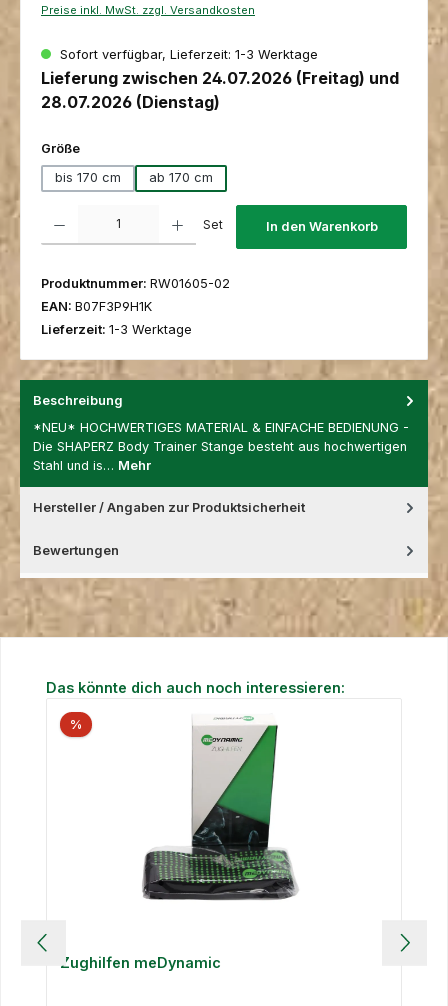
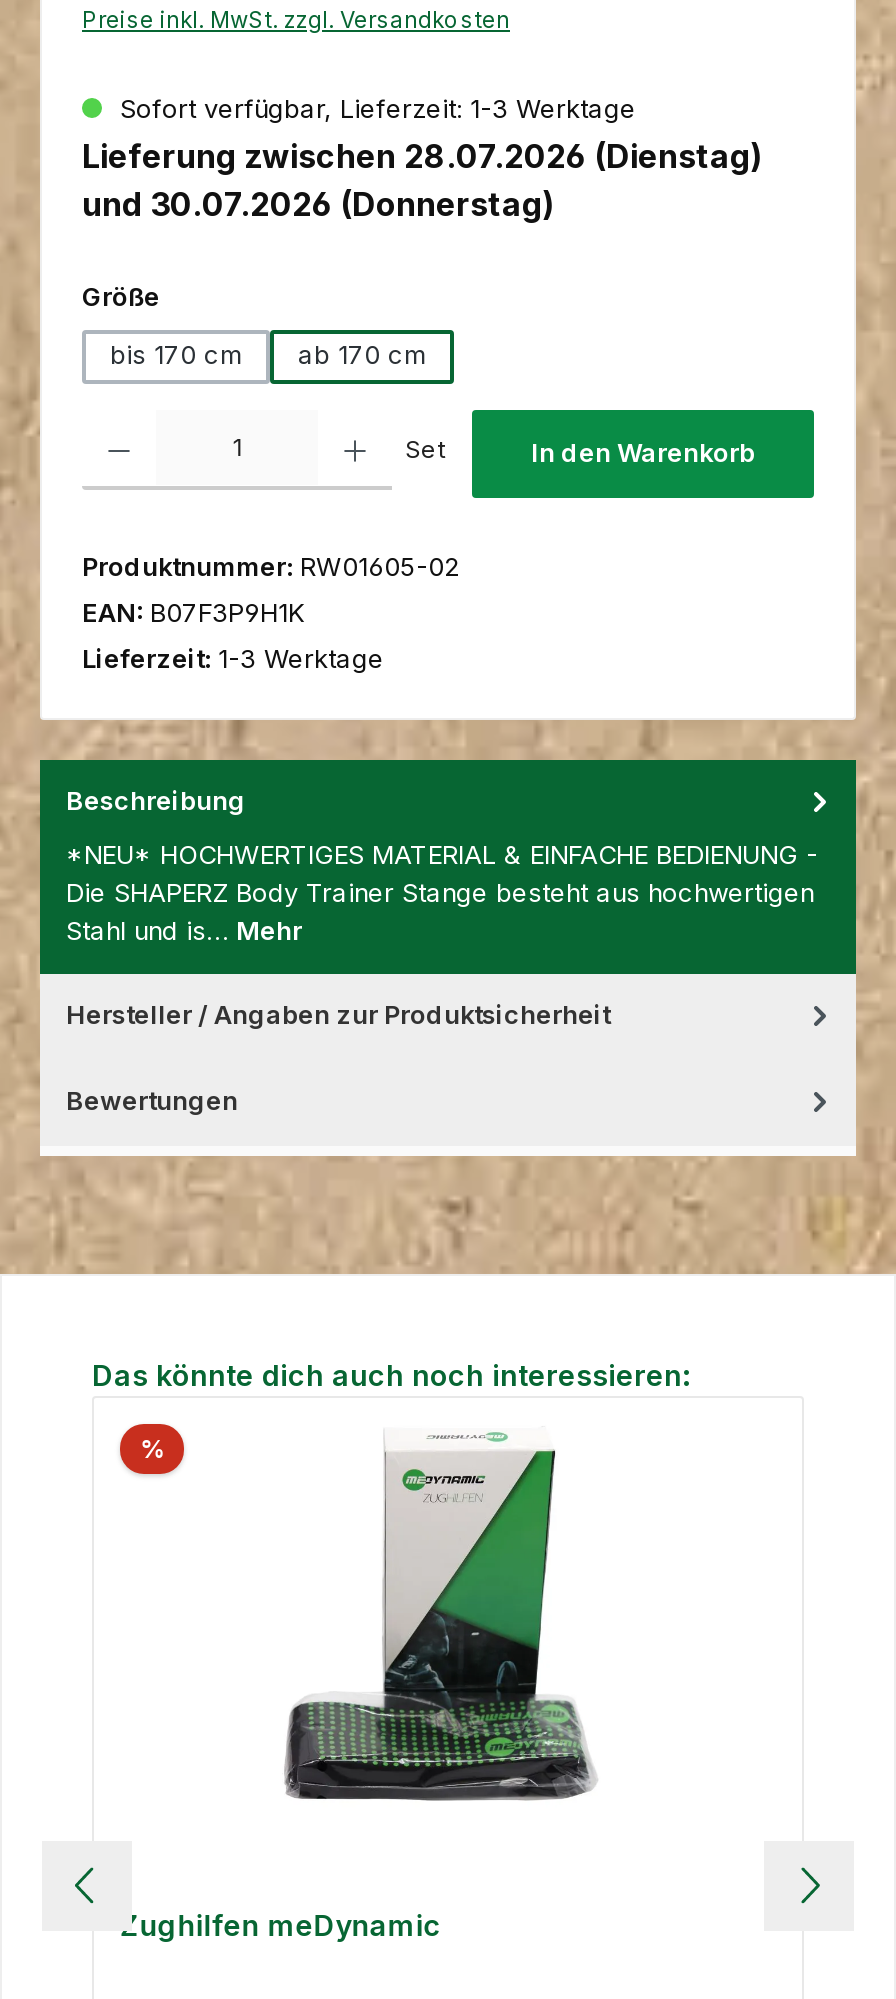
- Lieferung zwischen 24.07.2026 (Freitag) und
- 28.07.2026 (Dienstag)
+ Lieferung zwischen 28.07.2026 (Dienstag)
+ und 30.07.2026 (Donnerstag)
